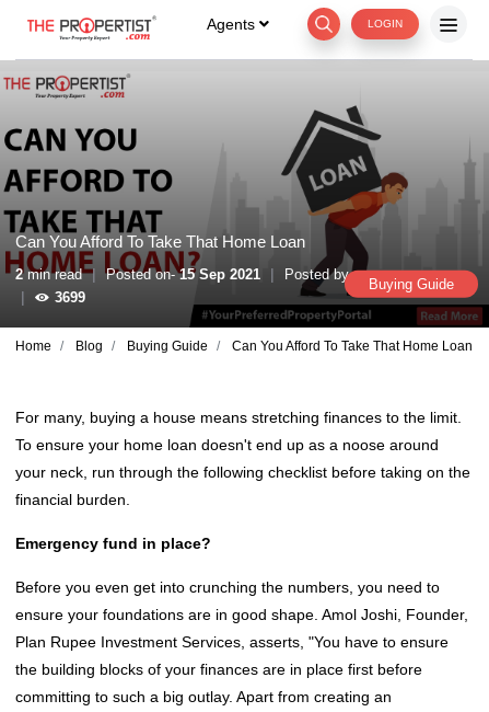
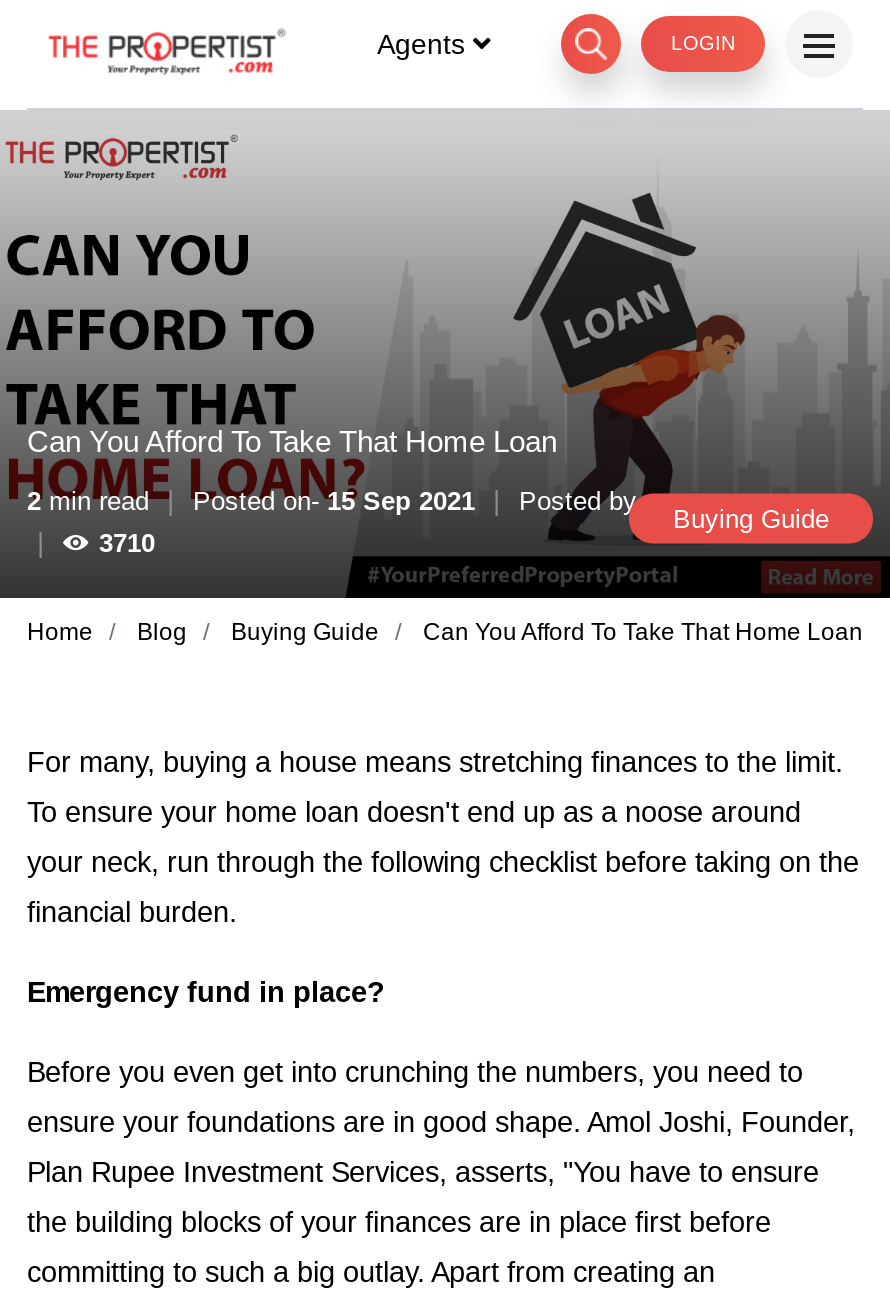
- 3699
+ 3710
